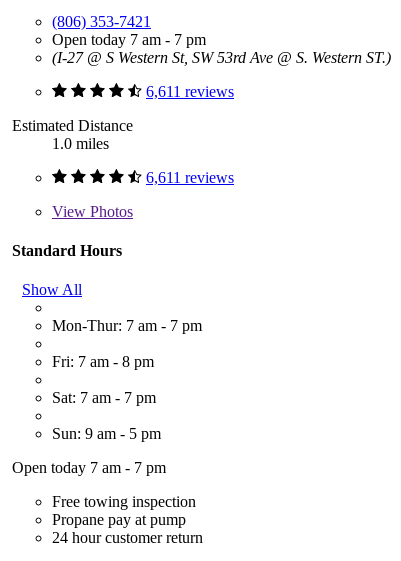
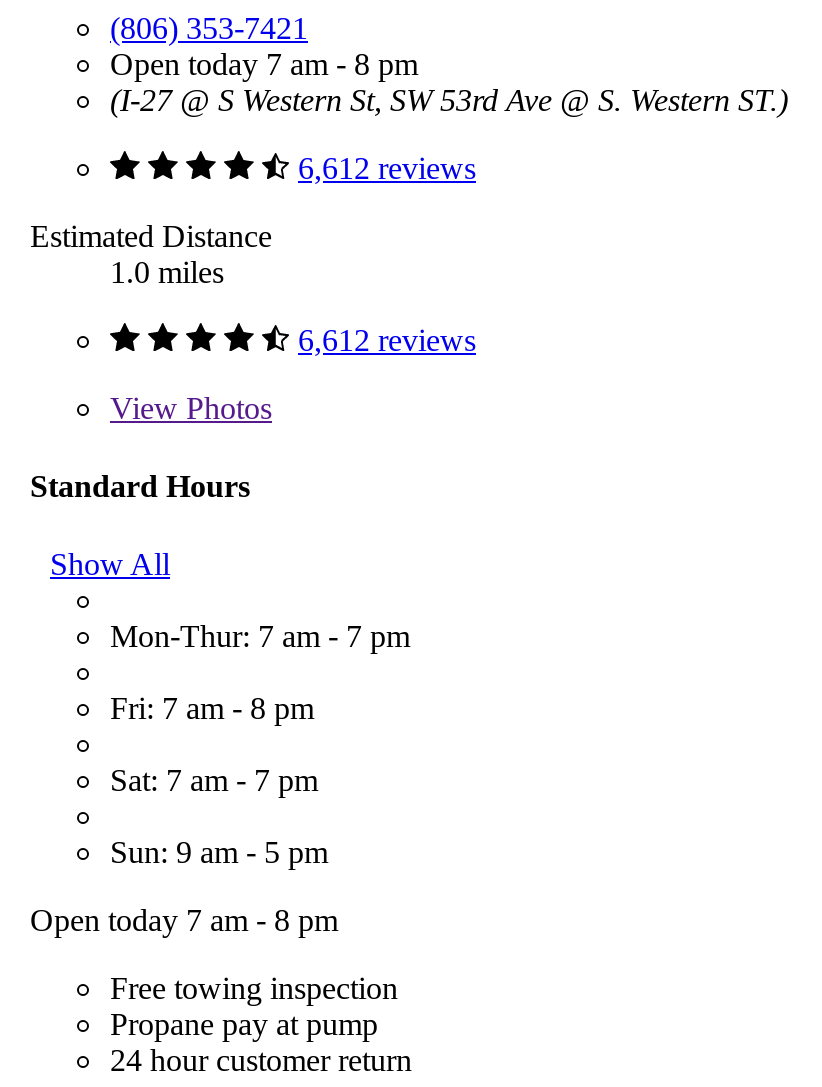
- Open today 7 am - 7 pm
+ Open today 7 am - 8 pm

- 6,611 reviews
+ 6,612 reviews

- 6,611 reviews
+ 6,612 reviews

- Open today 7 am - 7 pm
+ Open today 7 am - 8 pm
